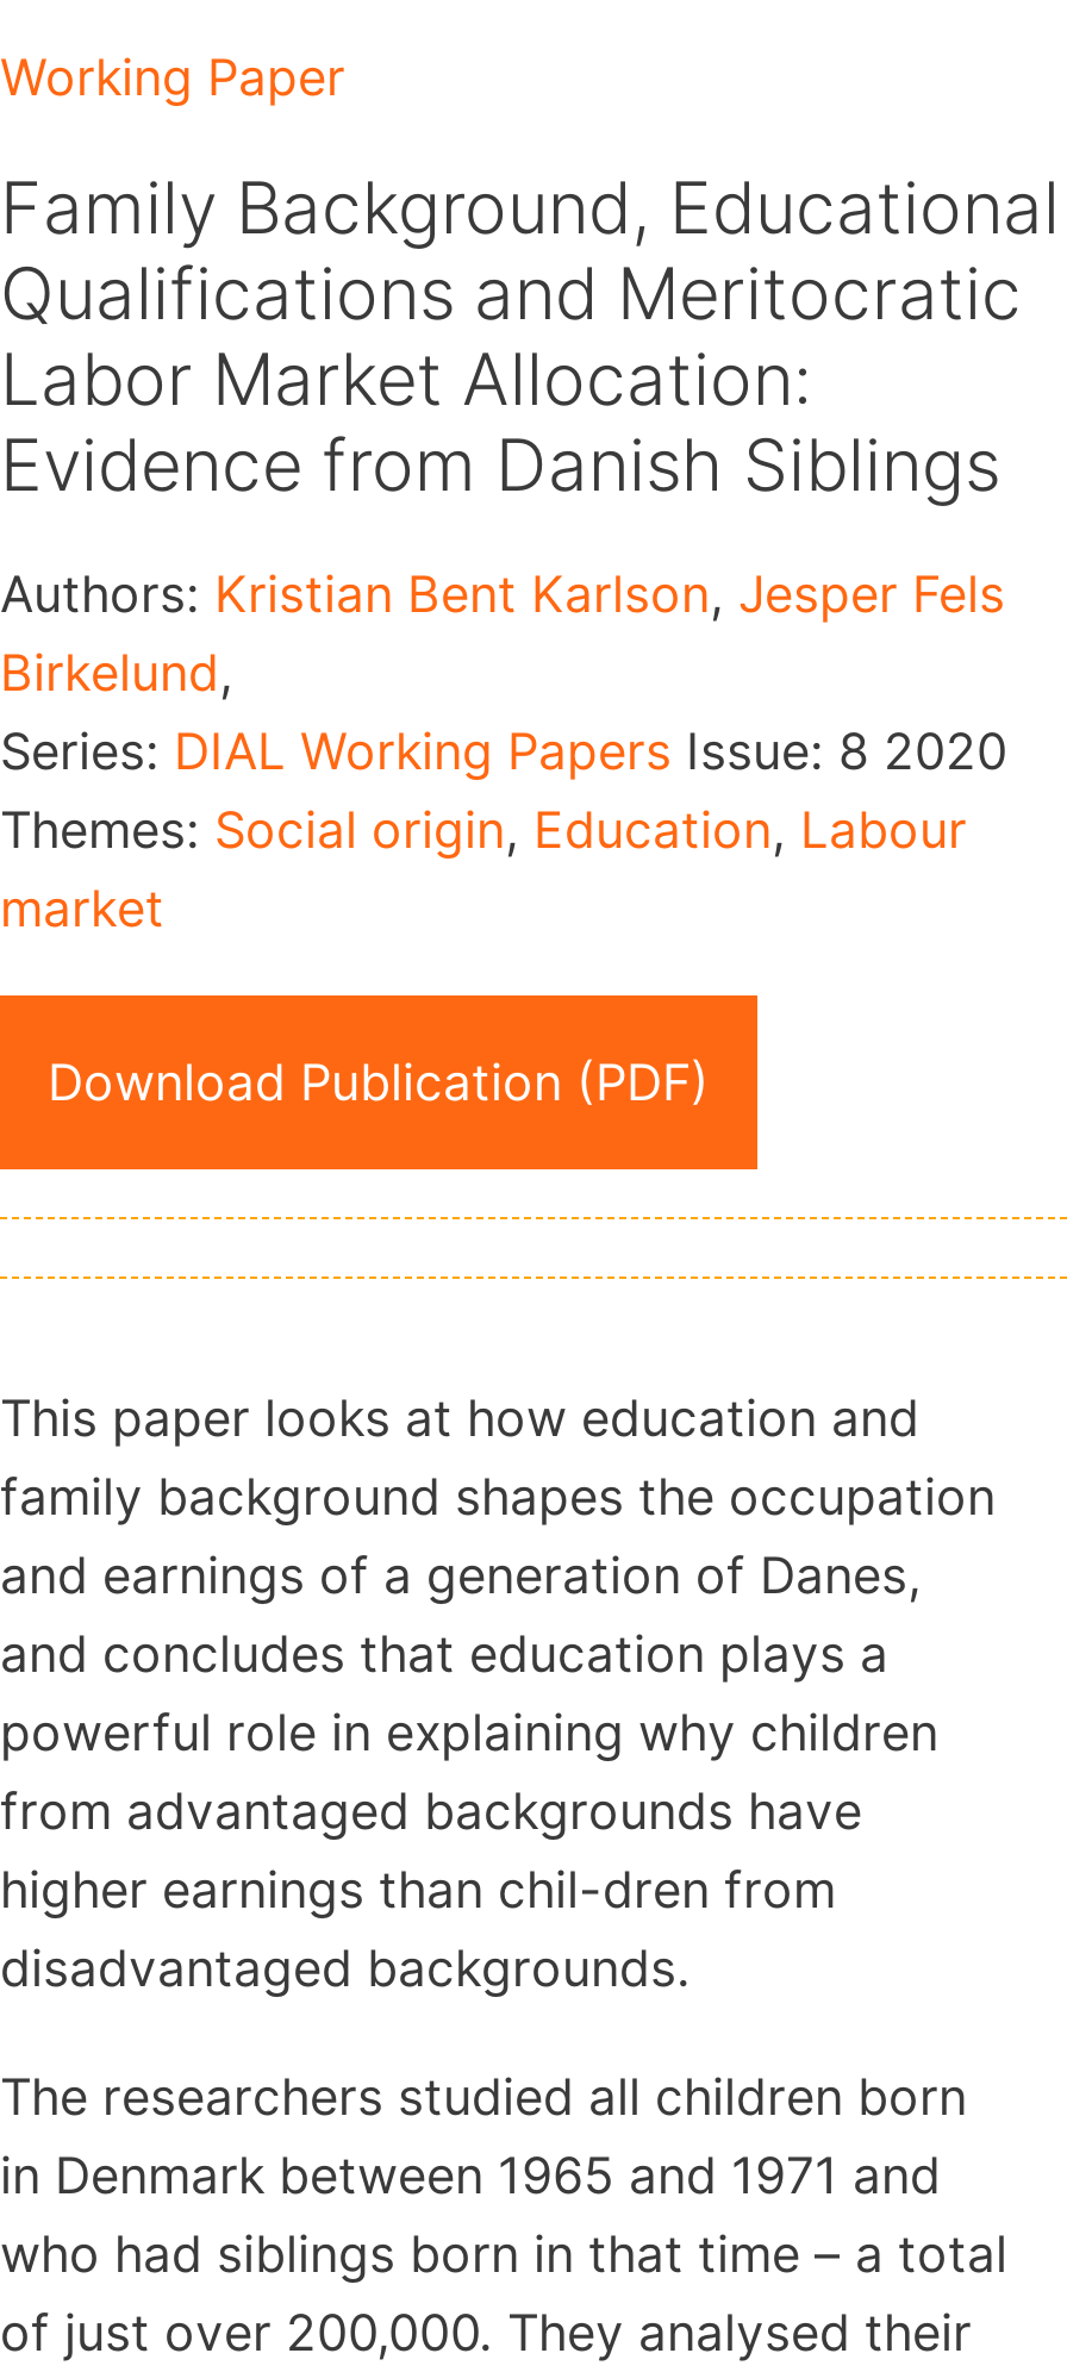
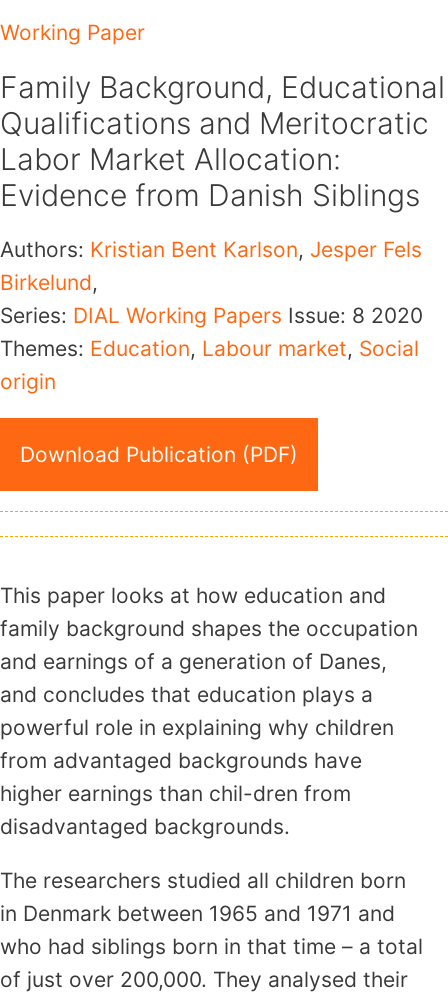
- Themes: Social origin, Education, Labour
- market
+ Themes: Education, Labour market, Social
+ origin
